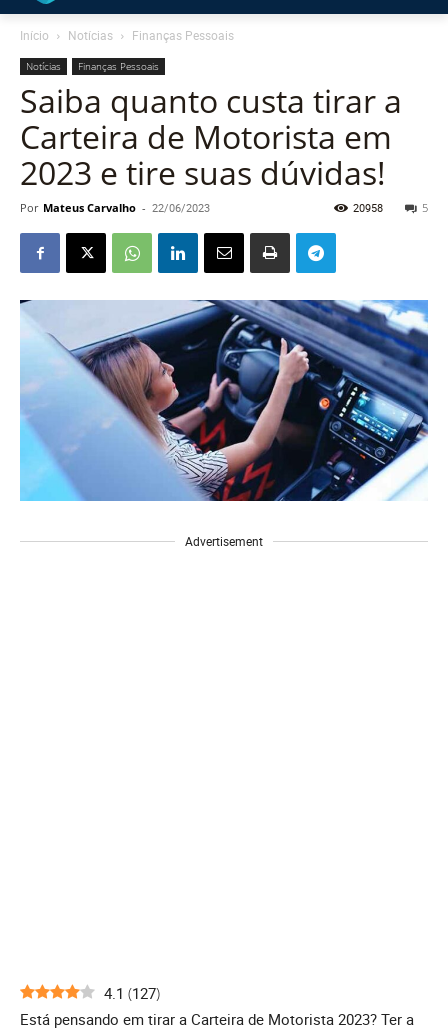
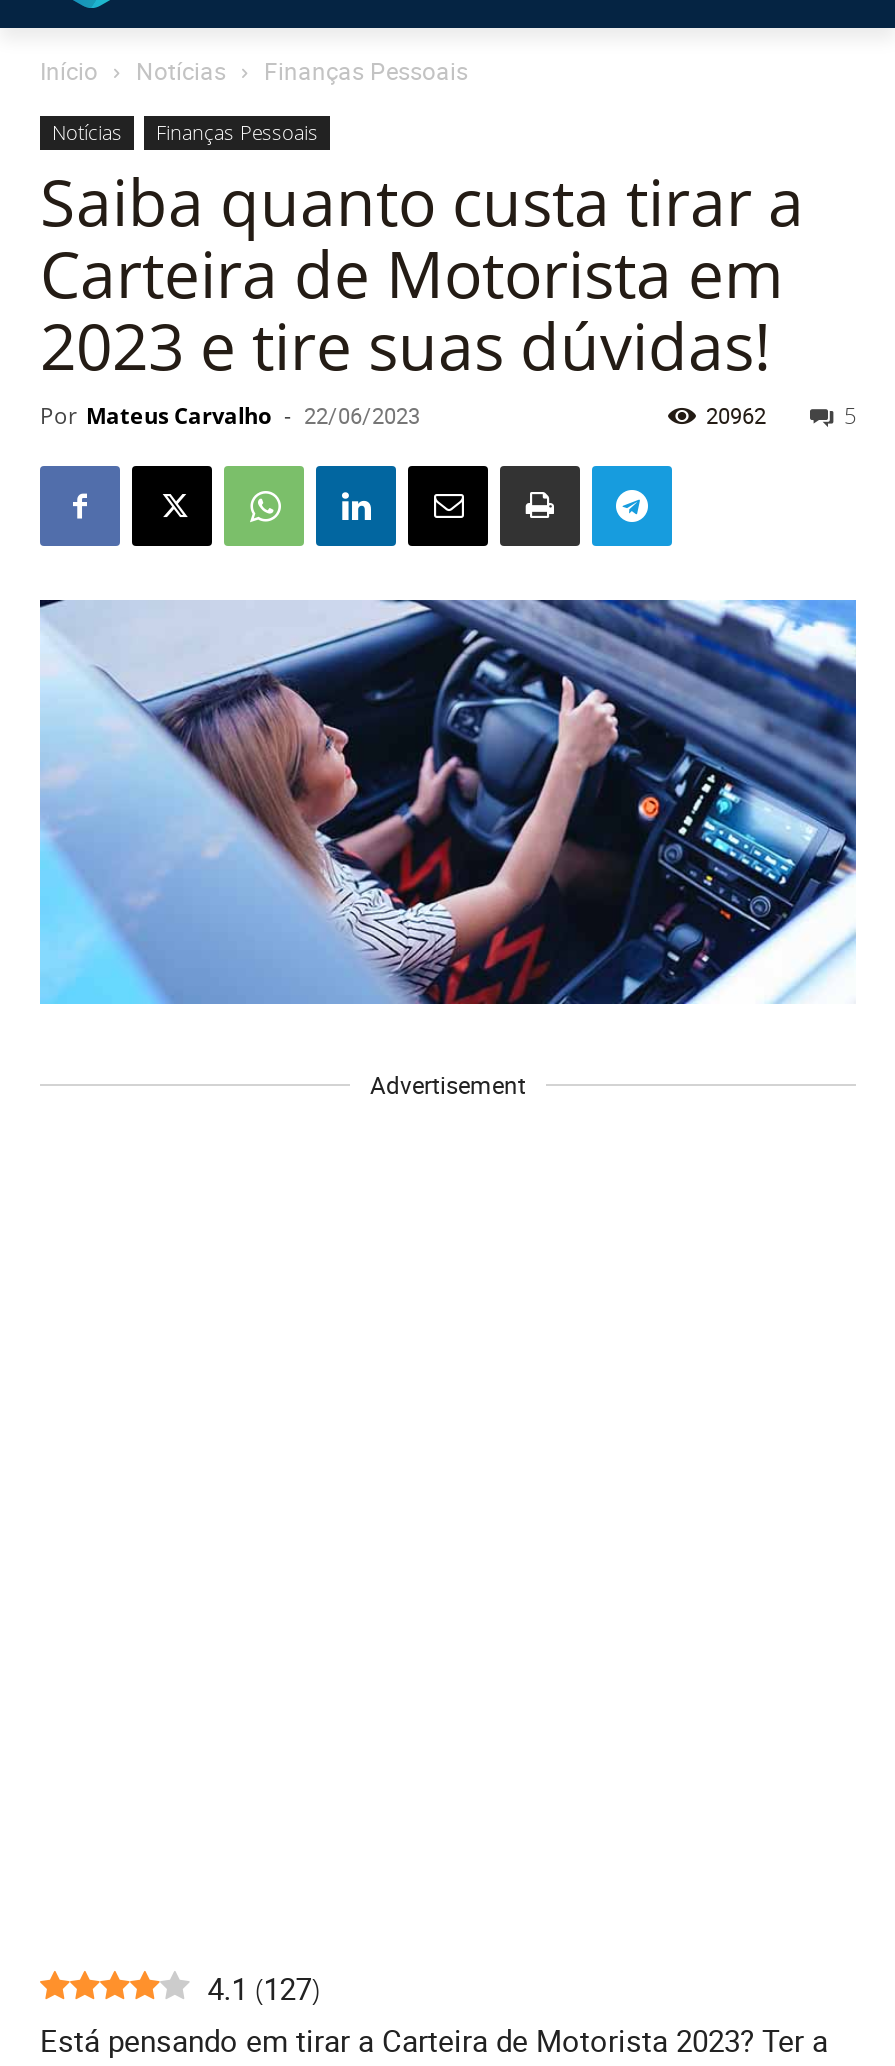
- 20958
+ 20962
